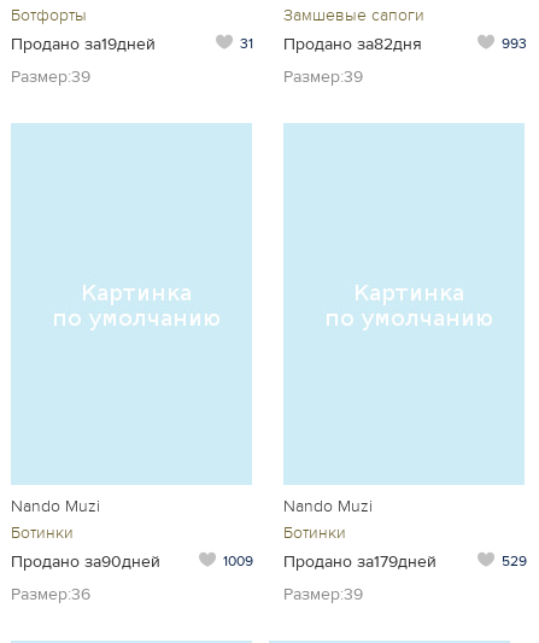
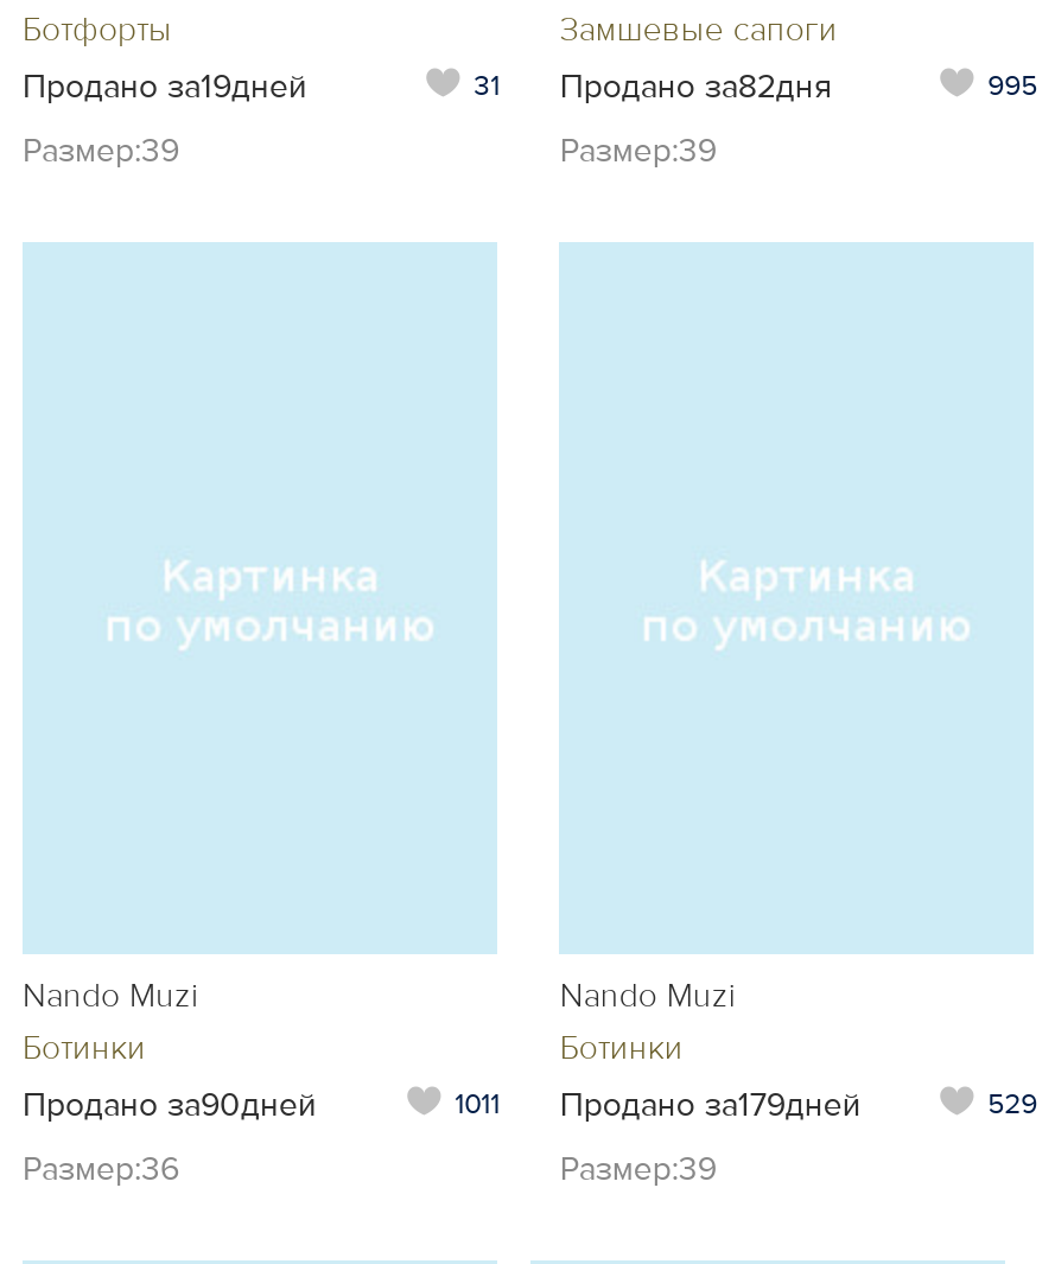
- 993
+ 995

- 1009 Продано за179дней
+ 1011 Продано за179дней
